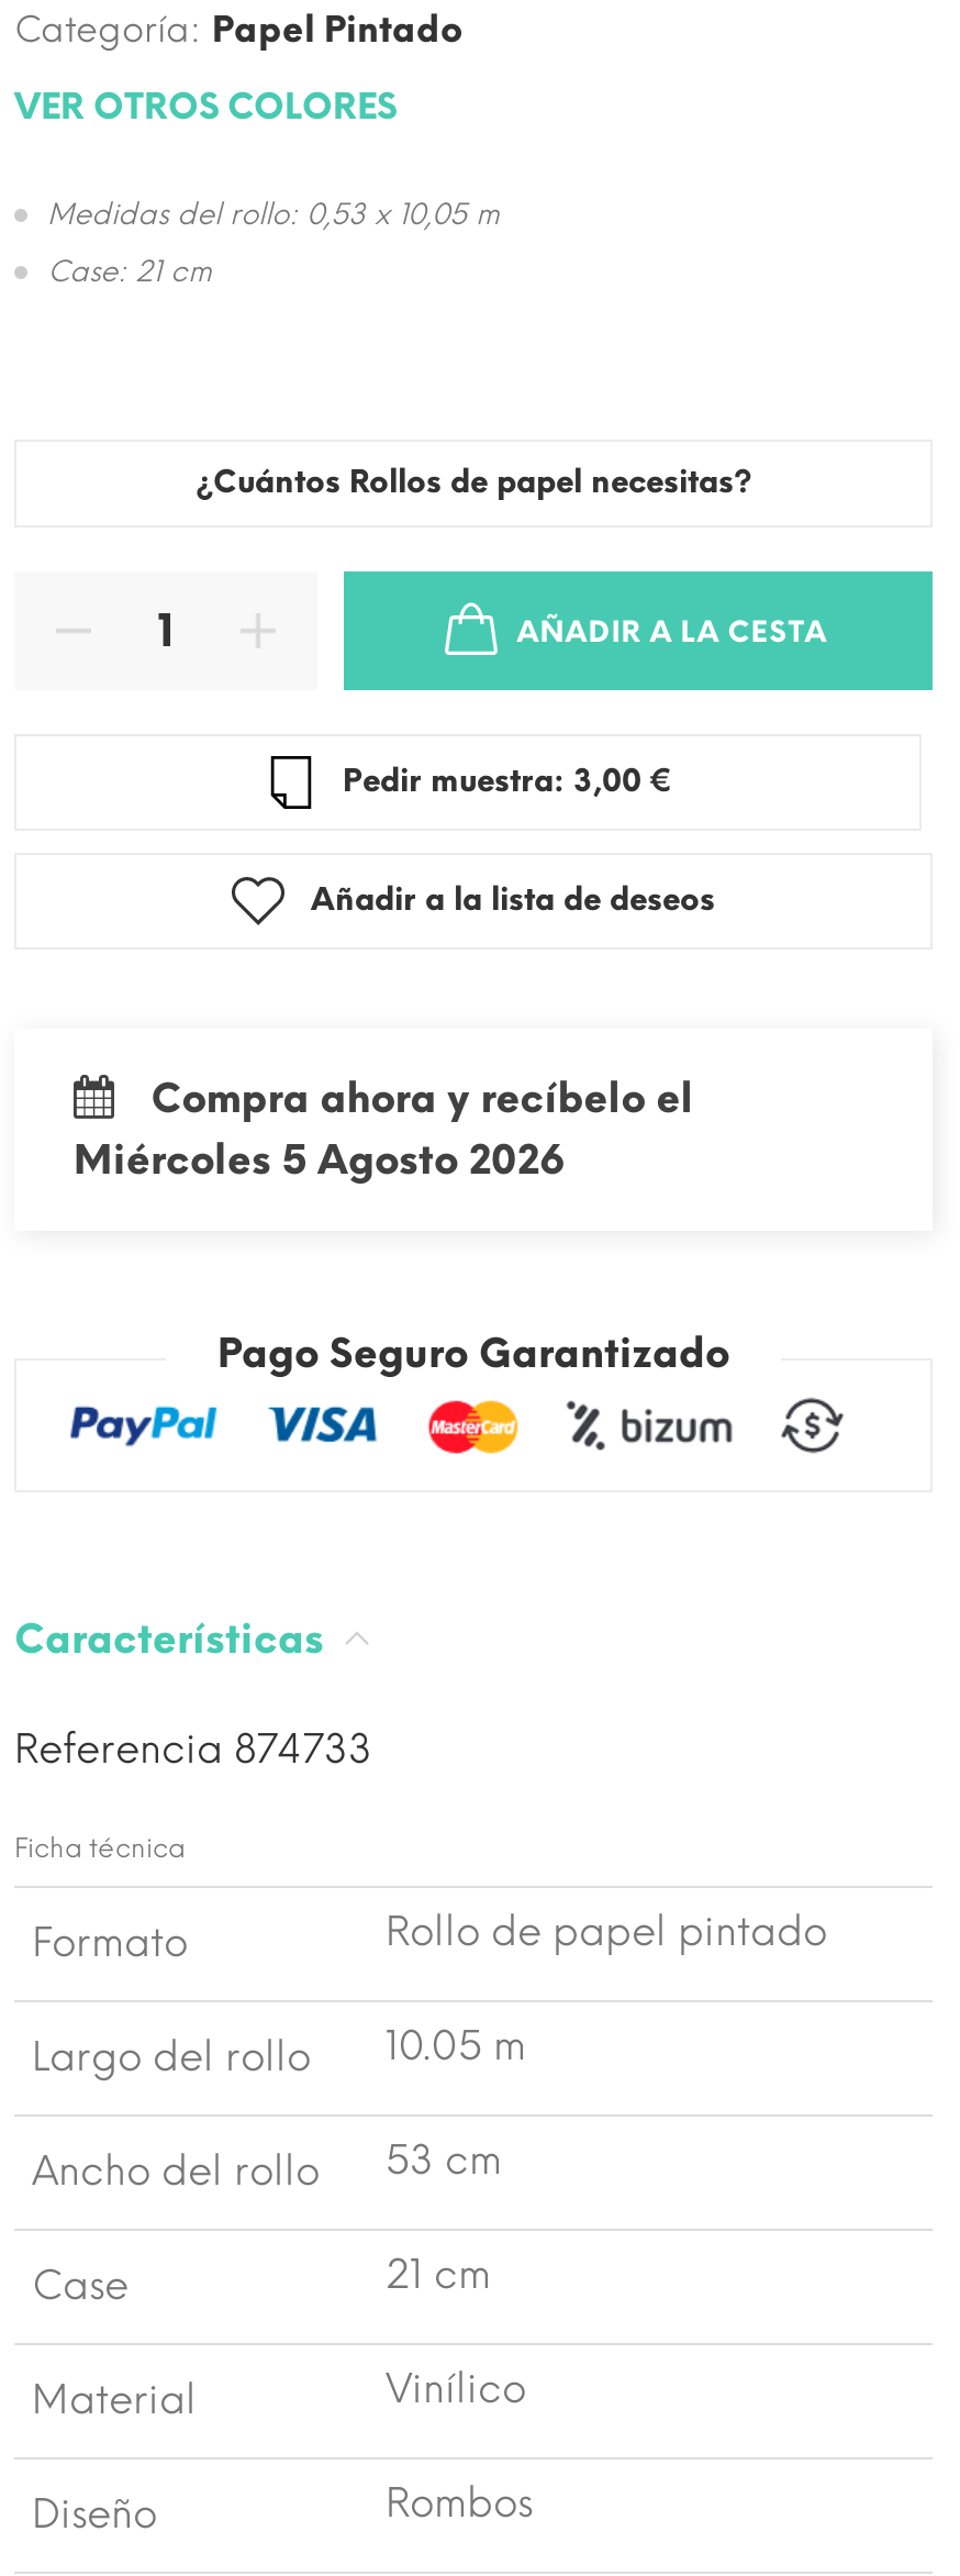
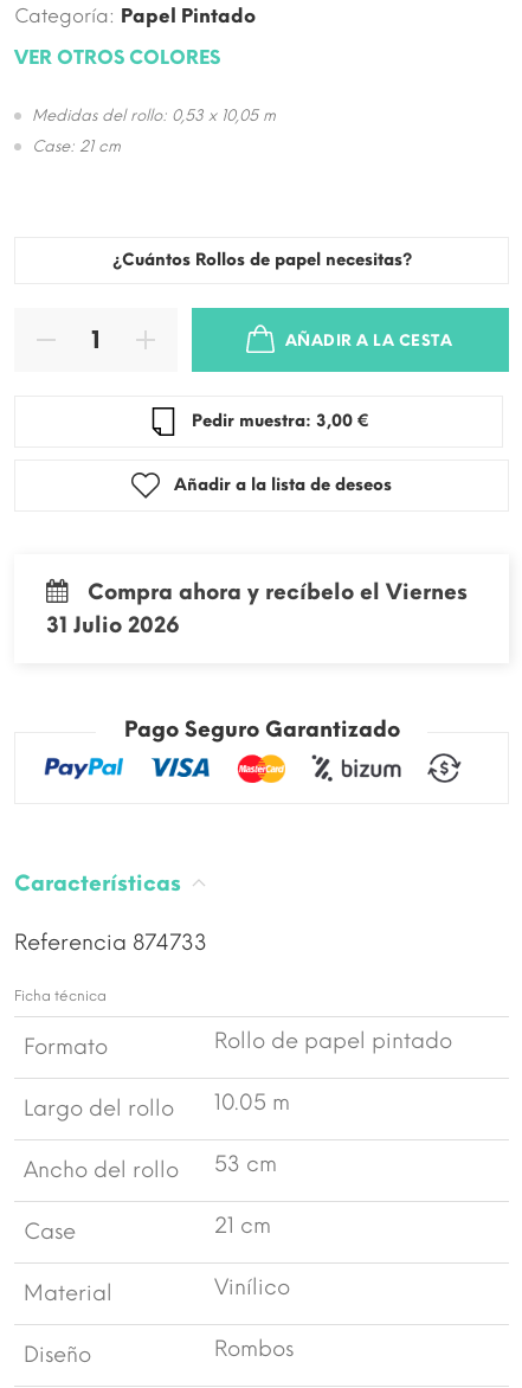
- Compra ahora y recíbelo el
- Miércoles 5 Agosto 2026
+ Compra ahora y recíbelo el Viernes
+ 31 Julio 2026
